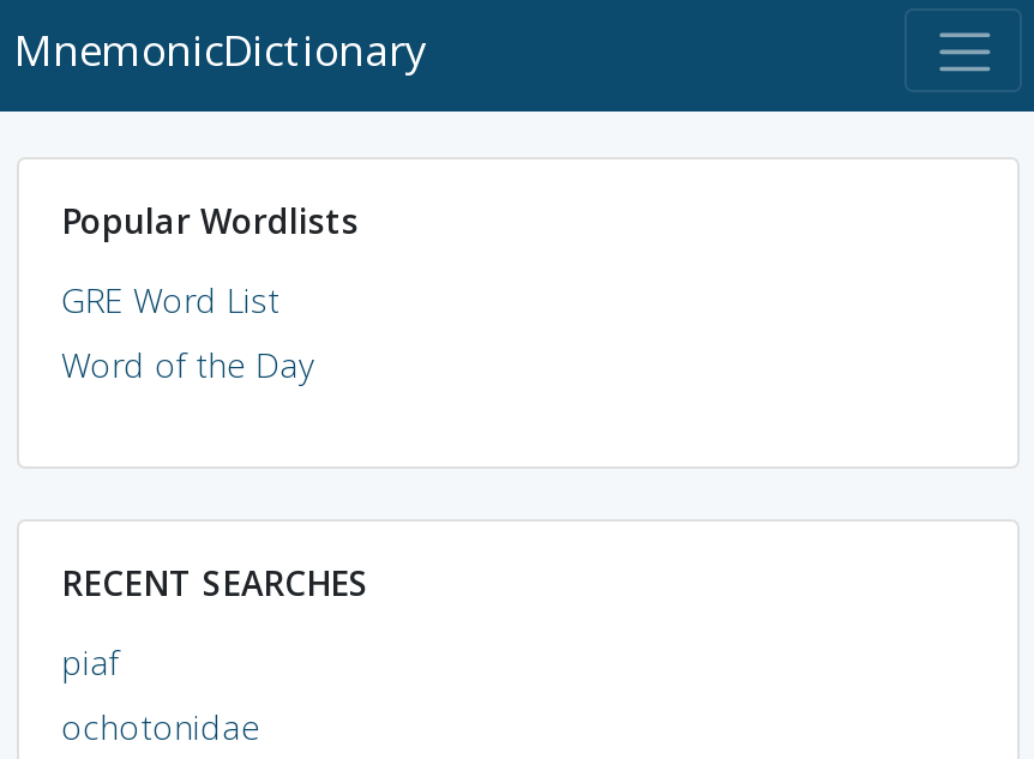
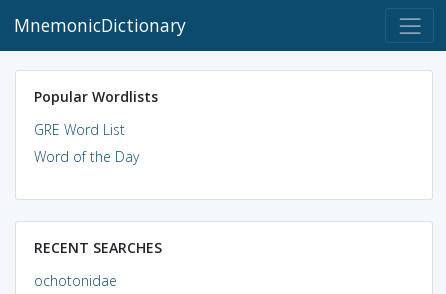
- piaf
